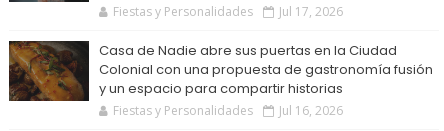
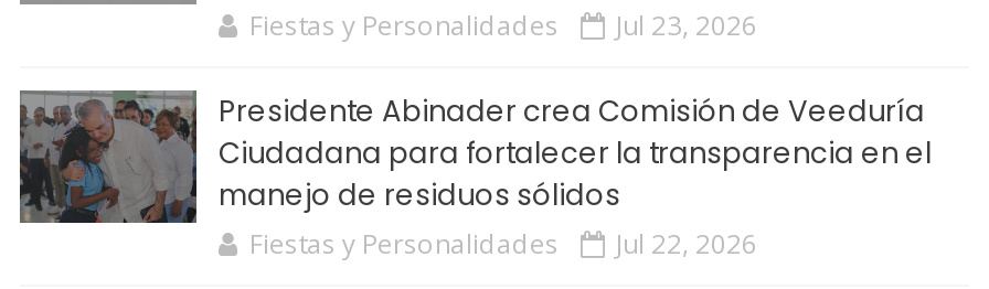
- Fiestas y Personalidades Jul 17, 2026
+ Fiestas y Personalidades Jul 23, 2026

- [image]
- Casa de Nadie abre sus puertas en la Ciudad
- Colonial con una propuesta de gastronomía fusión
- y un espacio para compartir historias
+ [image]
+ Presidente Abinader crea Comisión de Veeduría
+ Ciudadana para fortalecer la transparencia en el
+ manejo de residuos sólidos

- Fiestas y Personalidades Jul 16, 2026
+ Fiestas y Personalidades Jul 22, 2026
